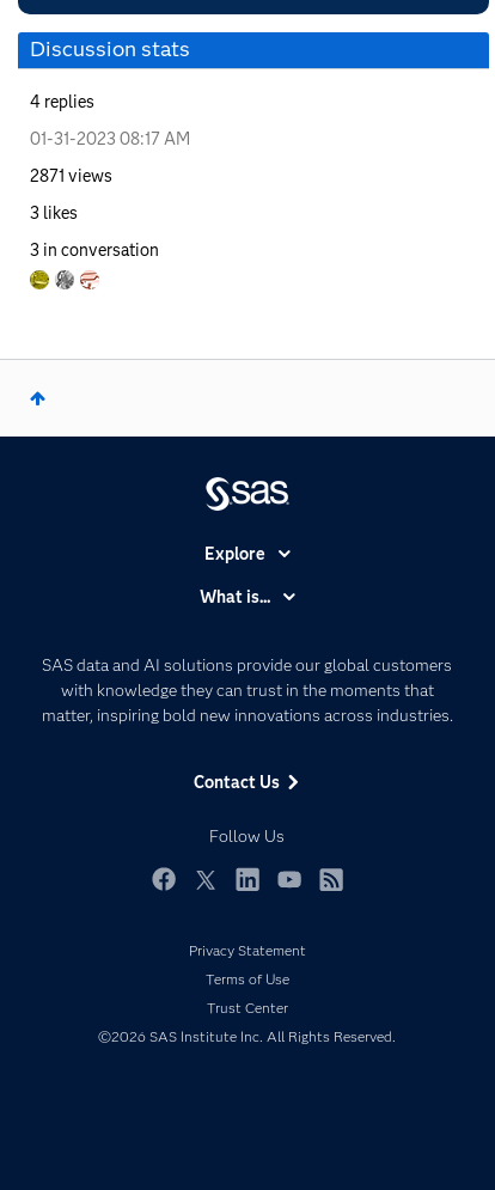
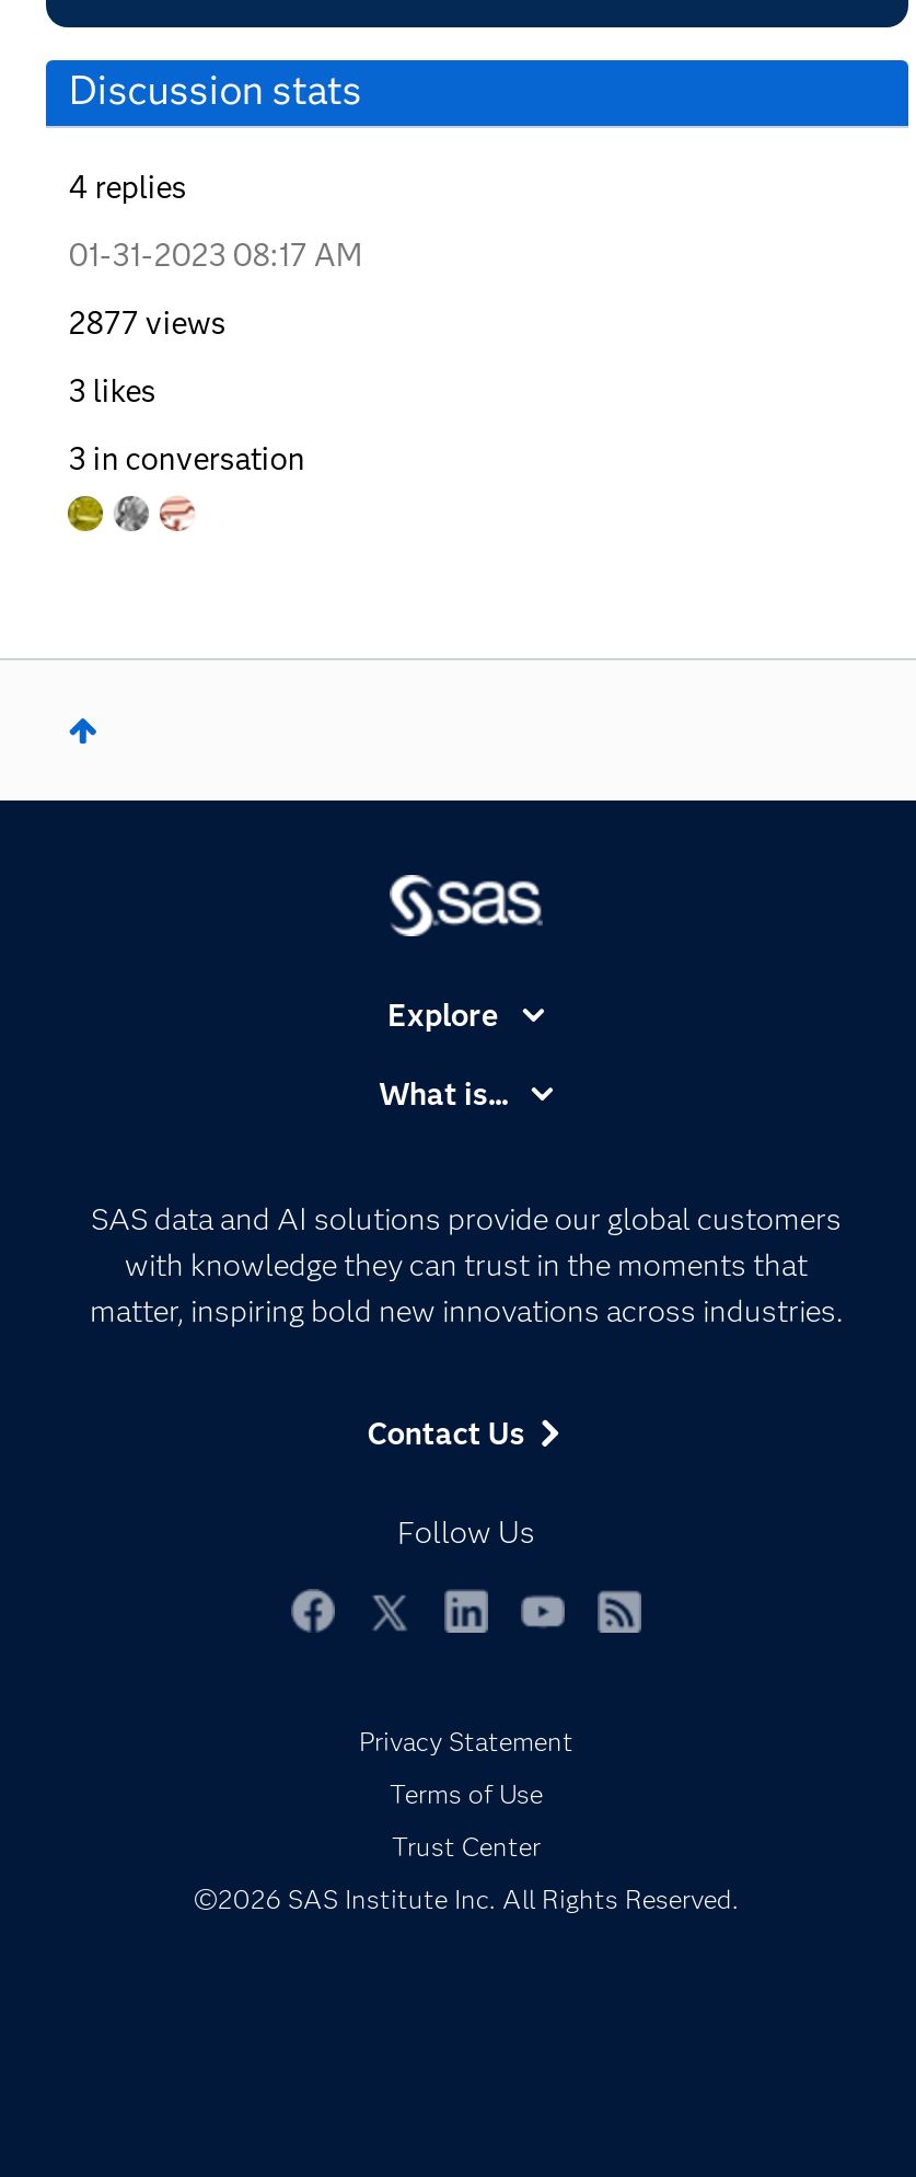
- 2871 views
+ 2877 views
